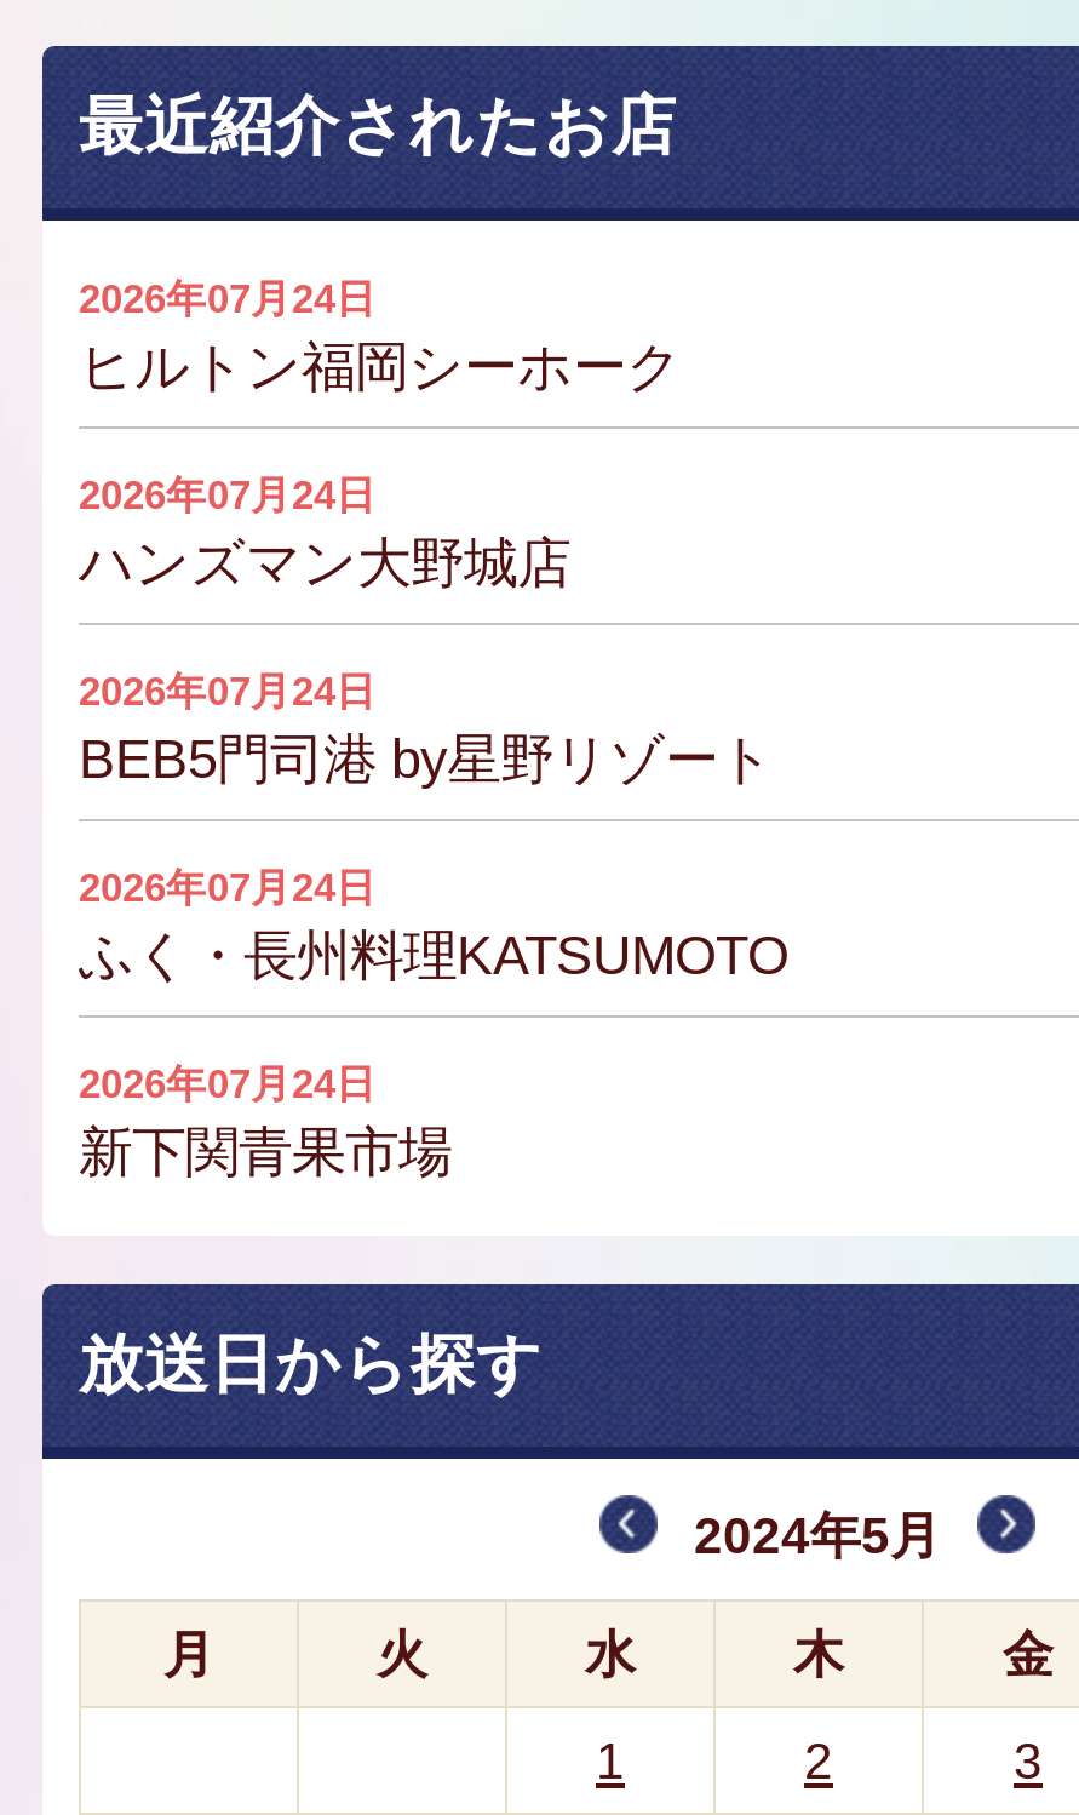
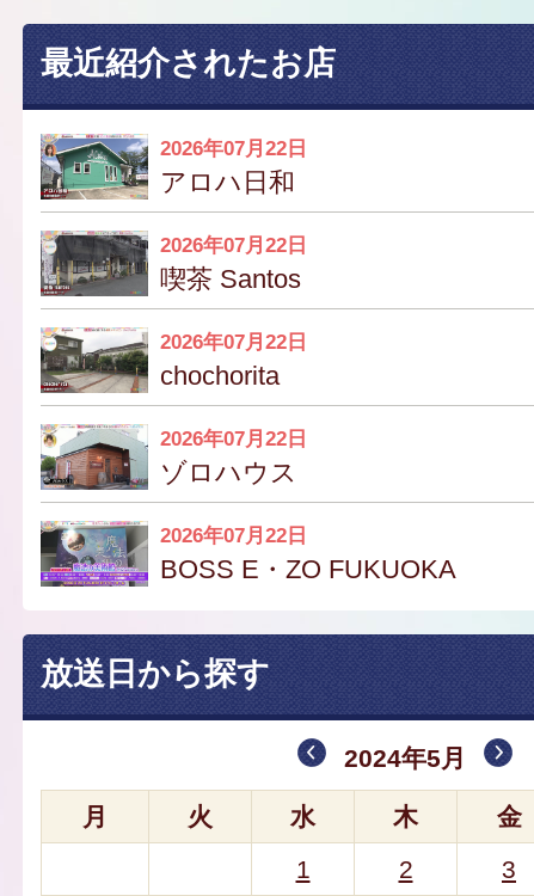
- 2026年07月24日
- ヒルトン福岡シーホーク
+ 2026年07月22日
+ アロハ日和

- 2026年07月24日
- ハンズマン大野城店
+ 2026年07月22日
+ 喫茶 Santos

- 2026年07月24日
- BEB5門司港 by星野リゾート
+ 2026年07月22日
+ chochorita

- 2026年07月24日
- ふく・長州料理KATSUMOTO
+ 2026年07月22日
+ ゾロハウス

- 2026年07月24日
- 新下関青果市場
+ 2026年07月22日
+ BOSS E・ZO FUKUOKA
